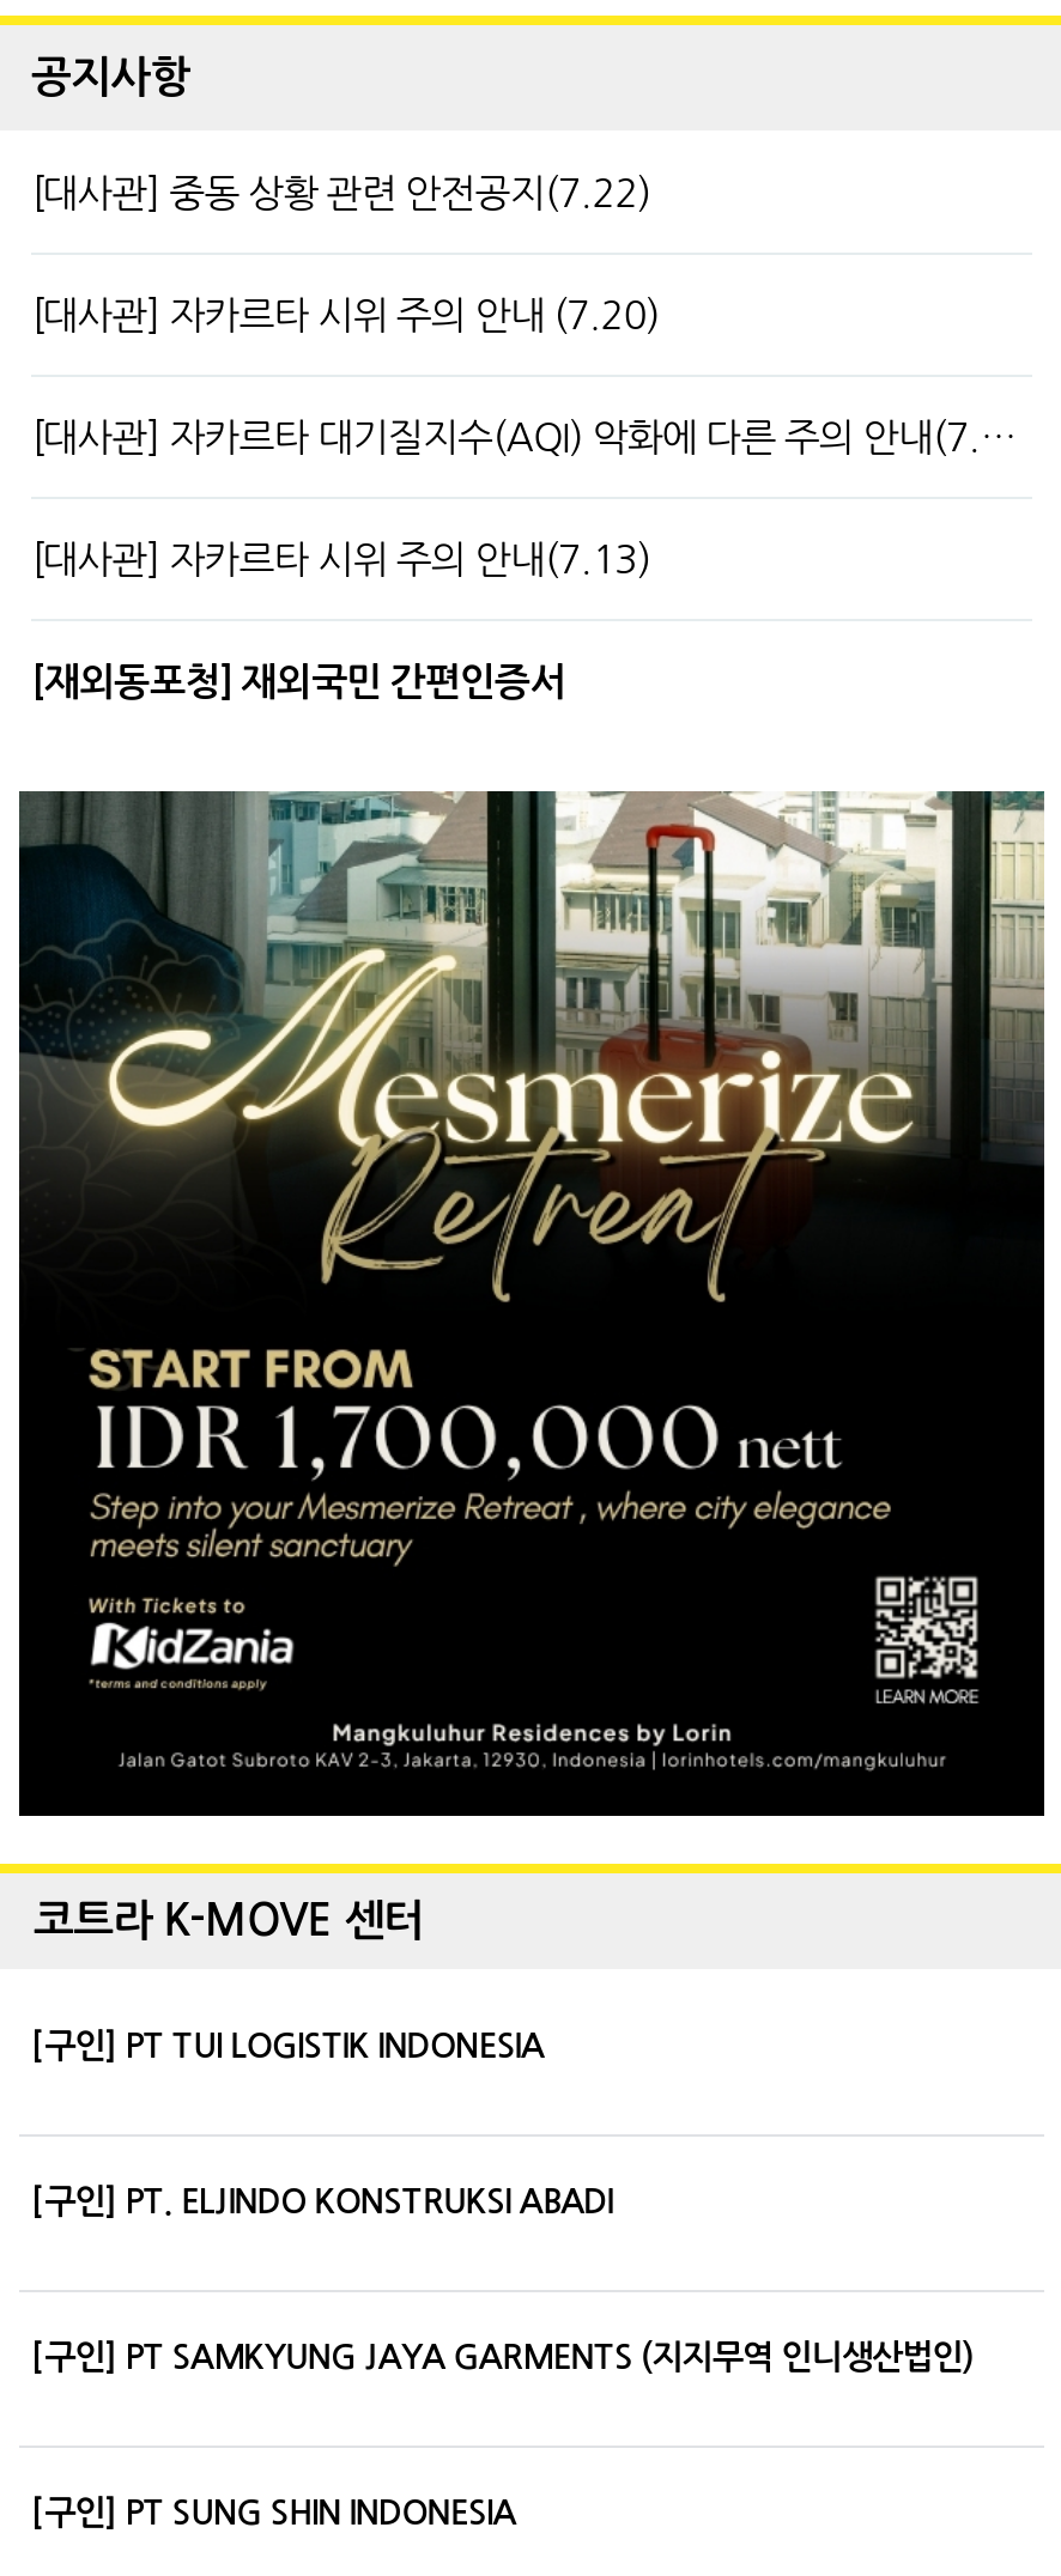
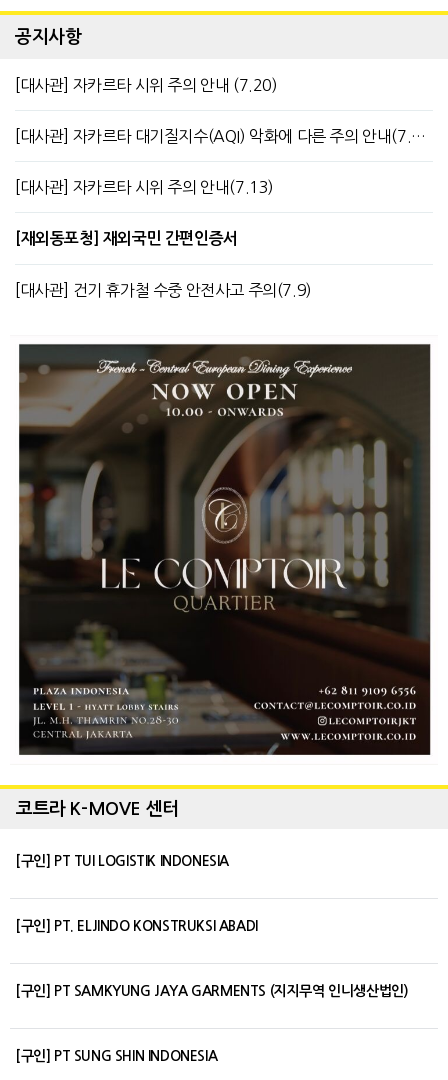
- [대사관] 중동 상황 관련 안전공지(7.22)

moved up: [대사관] 자카르타 시위 주의 안내 (7.20) | [대사관] 자카르타 시위 주의 안내(7.13) | [재외동포청] 재외국민 간편인증서

+ [대사관] 건기 휴가철 수중 안전사고 주의(7.9)

- [image]
+ [image]
